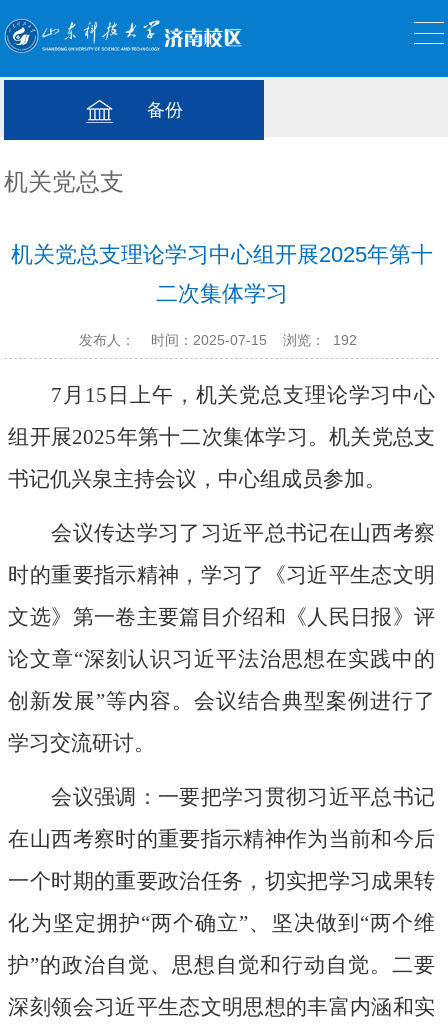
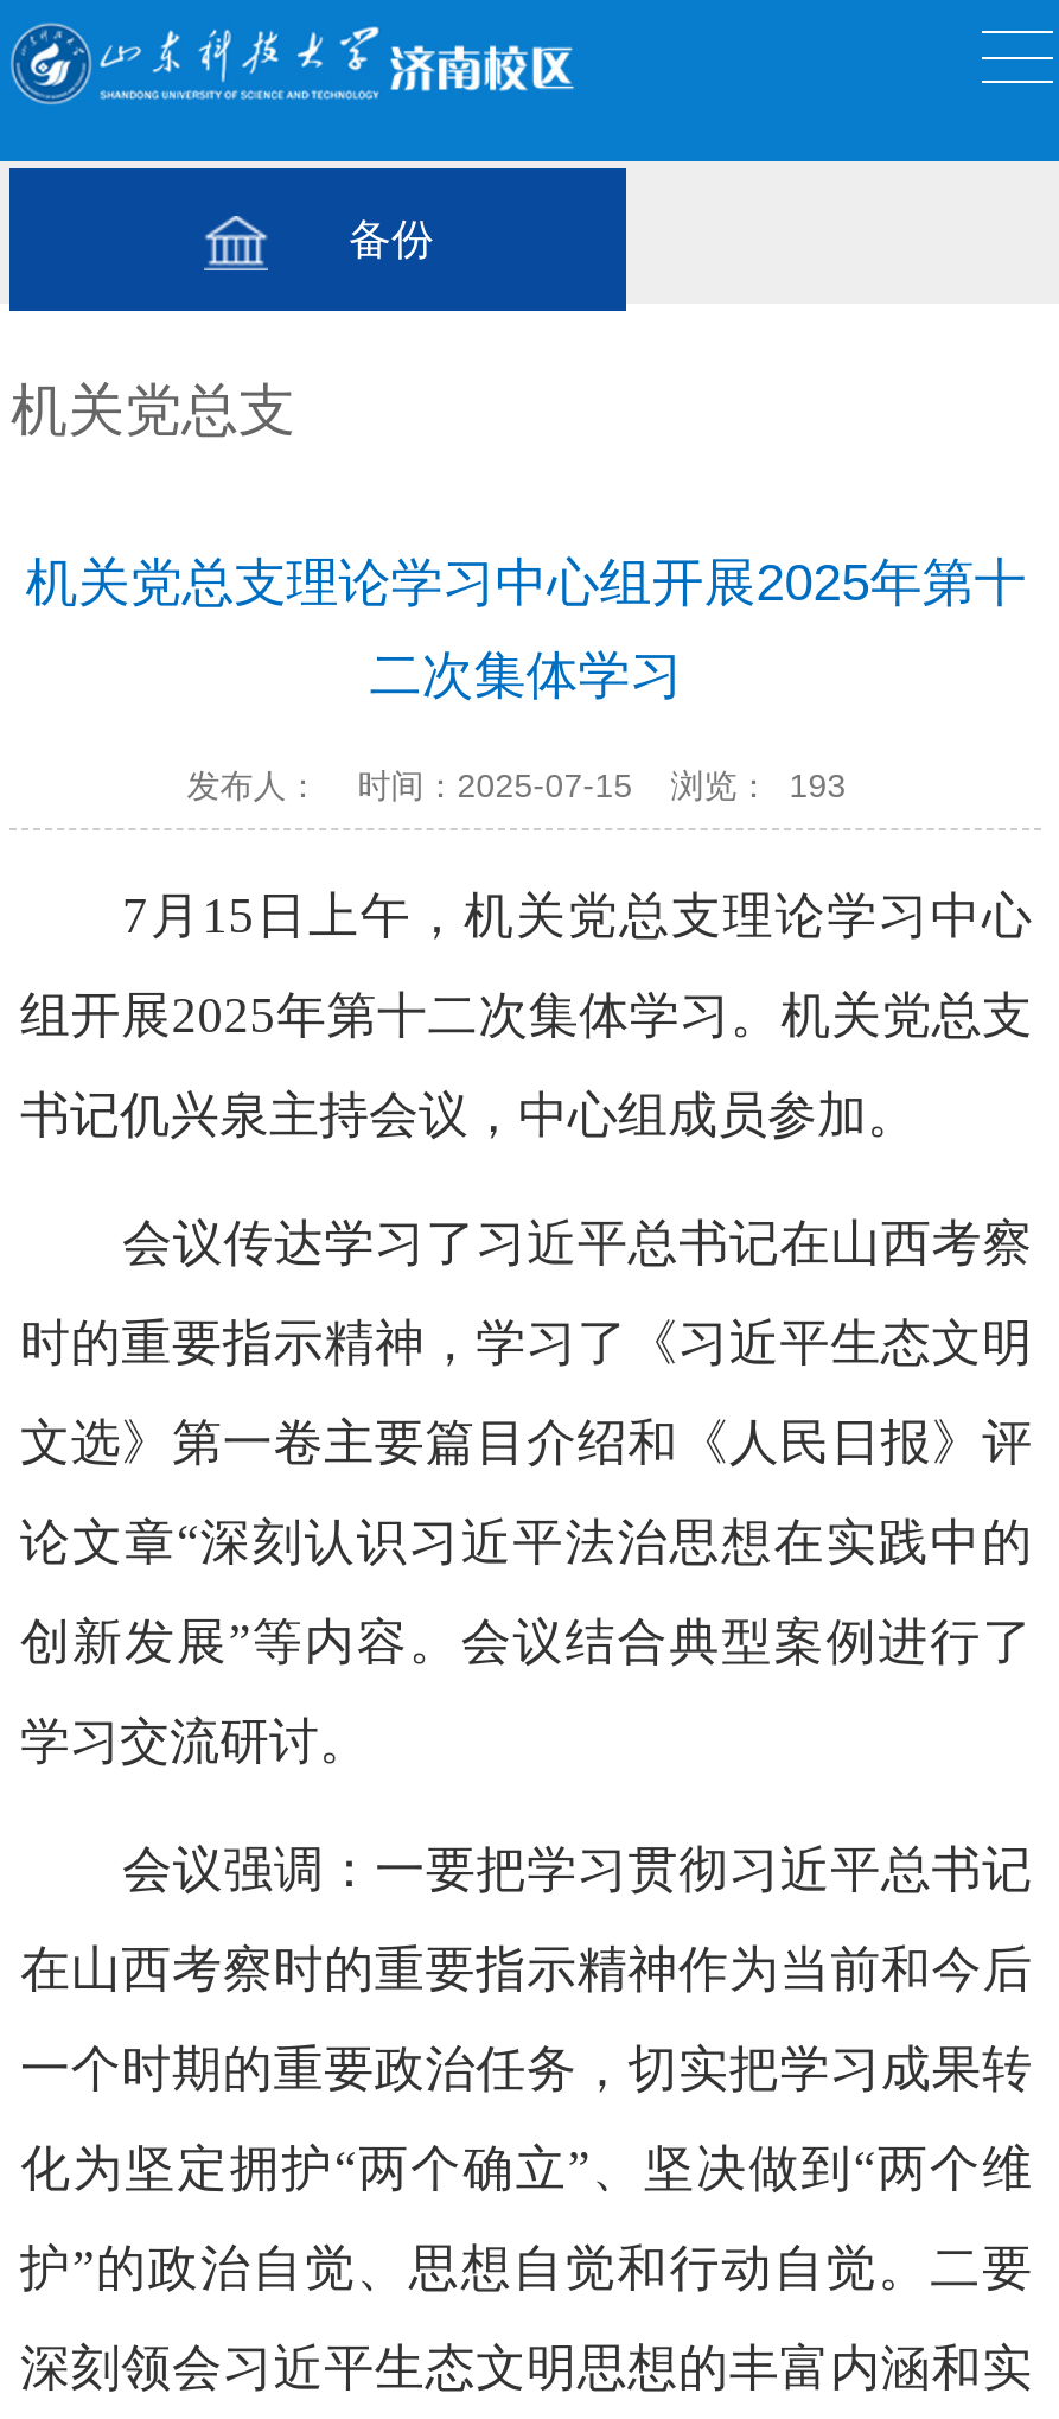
- 发布人： 时间：2025-07-15 浏览： 192
+ 发布人： 时间：2025-07-15 浏览： 193
